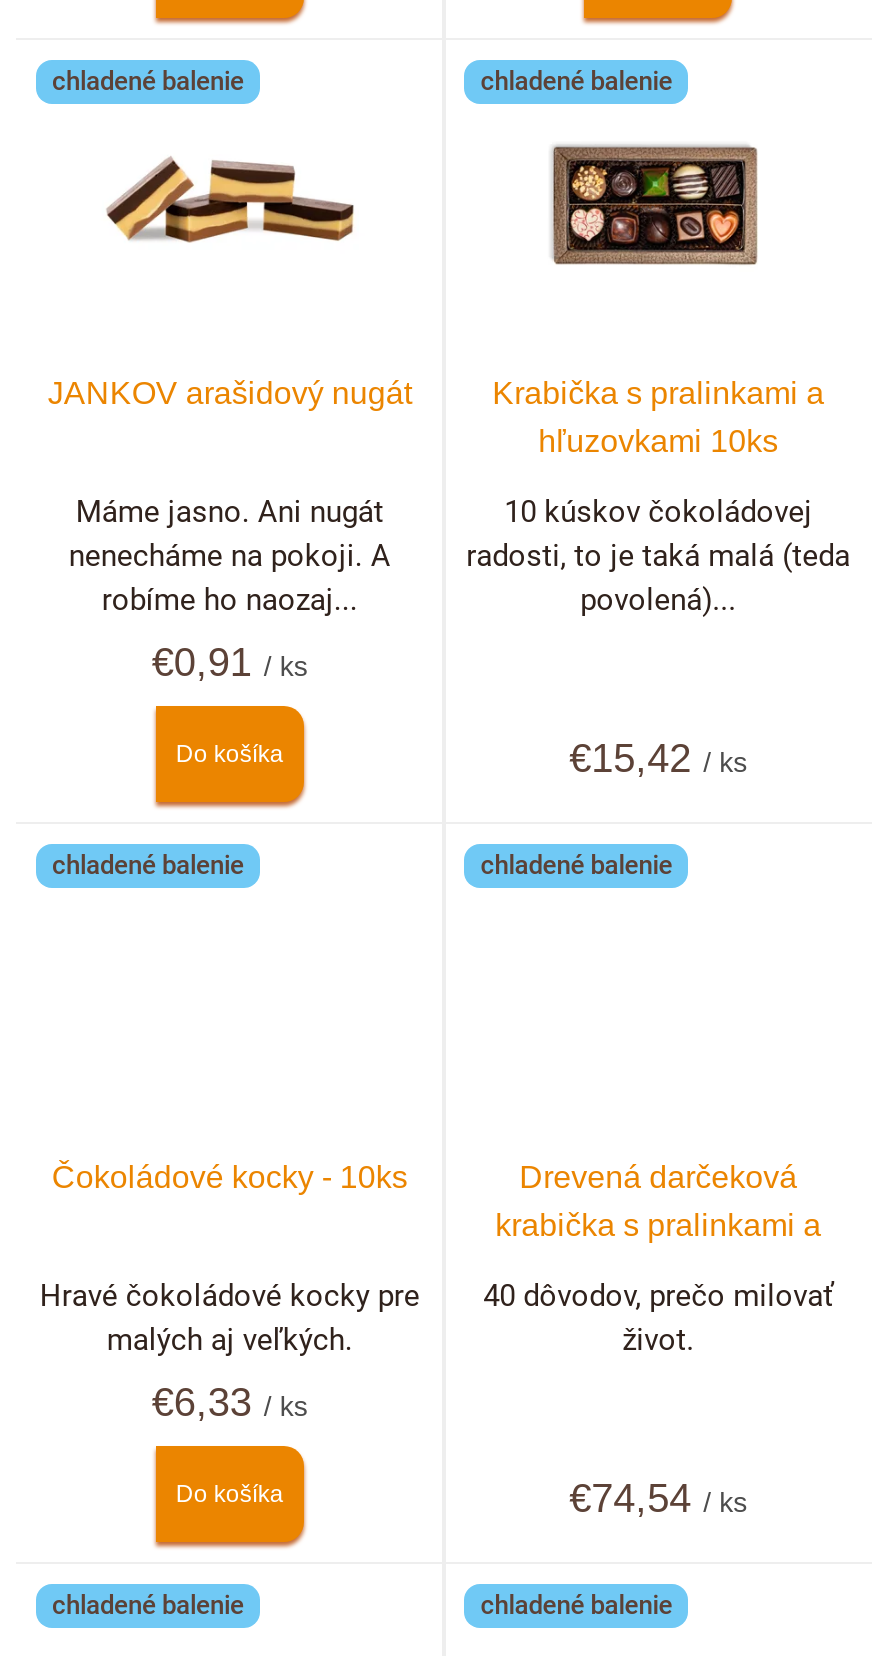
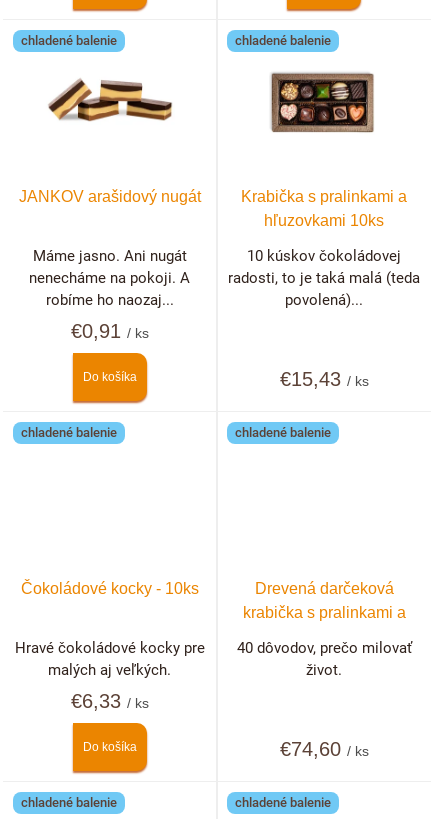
- €15,42 / ks
+ €15,43 / ks

- €74,54 / ks
+ €74,60 / ks
